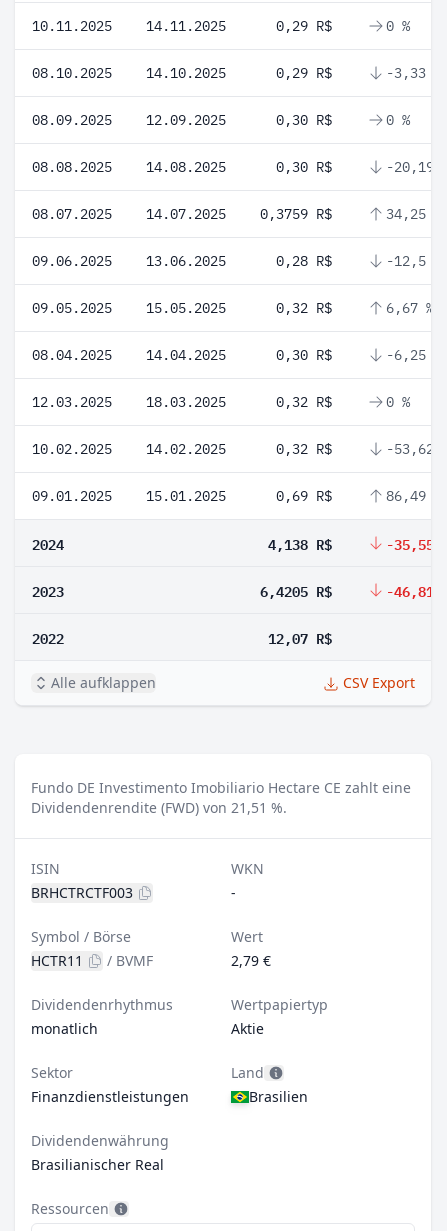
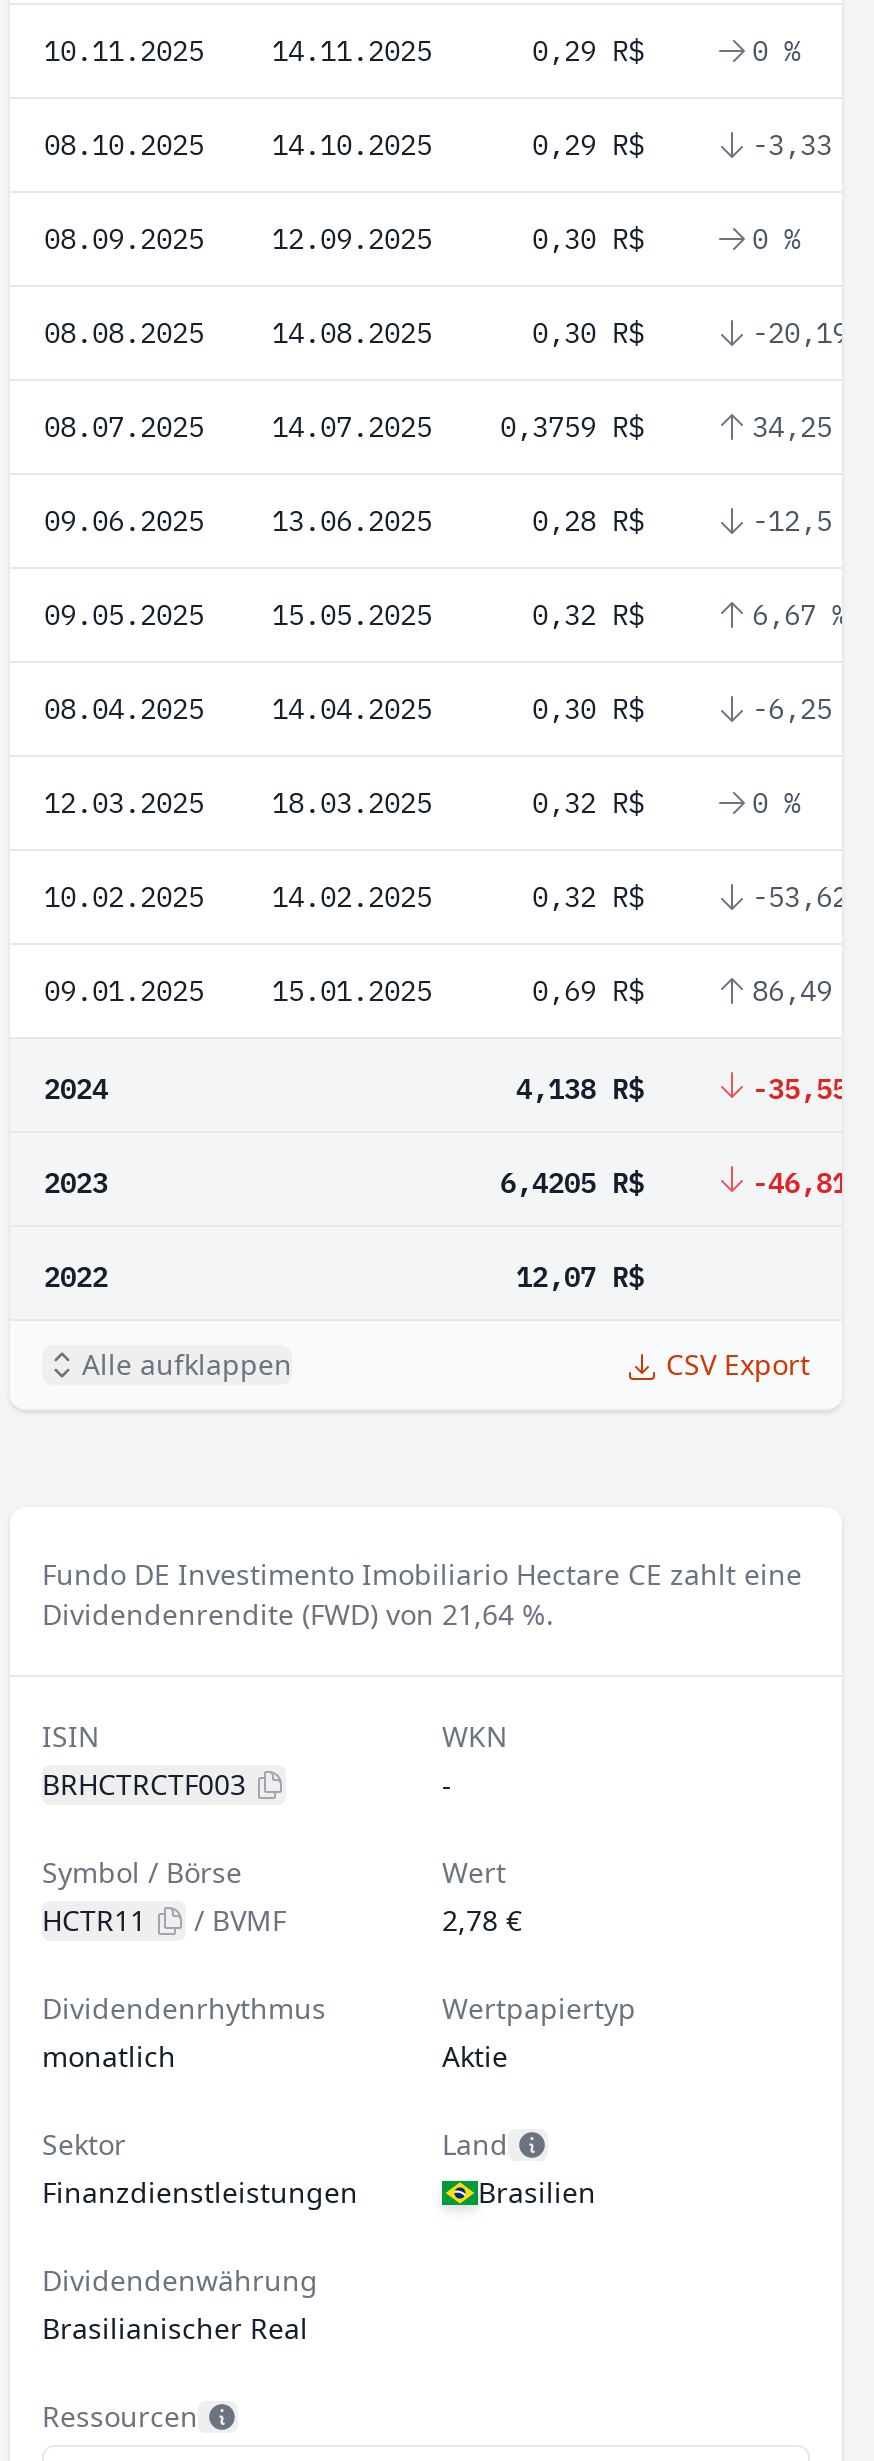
- Dividendenrendite (FWD) von 21,51 %.
+ Dividendenrendite (FWD) von 21,64 %.

- 2,79 €
+ 2,78 €
